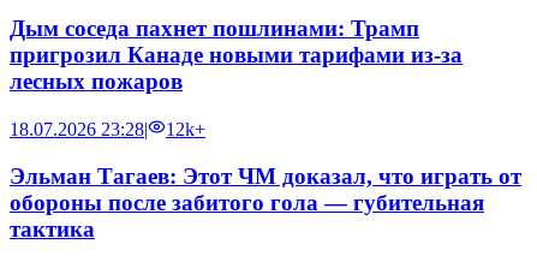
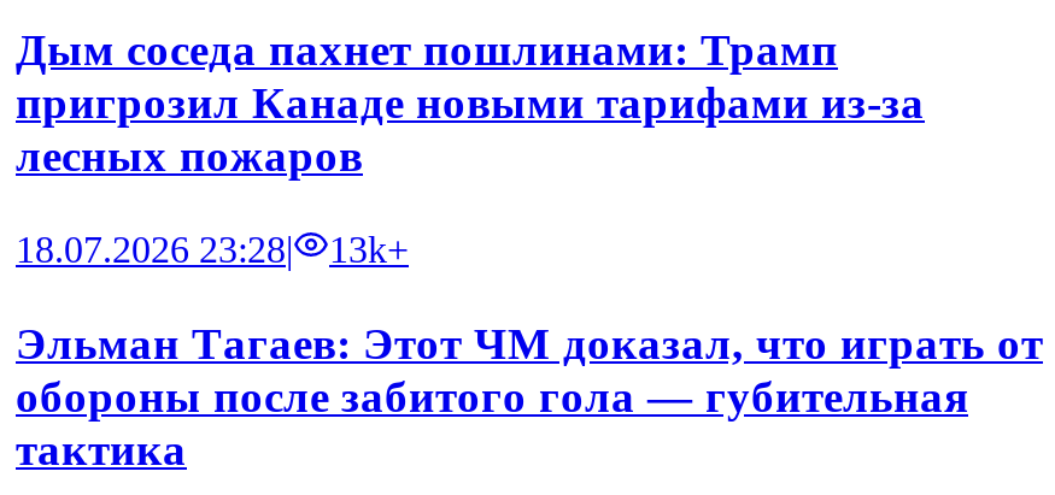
- 12k+
+ 13k+
